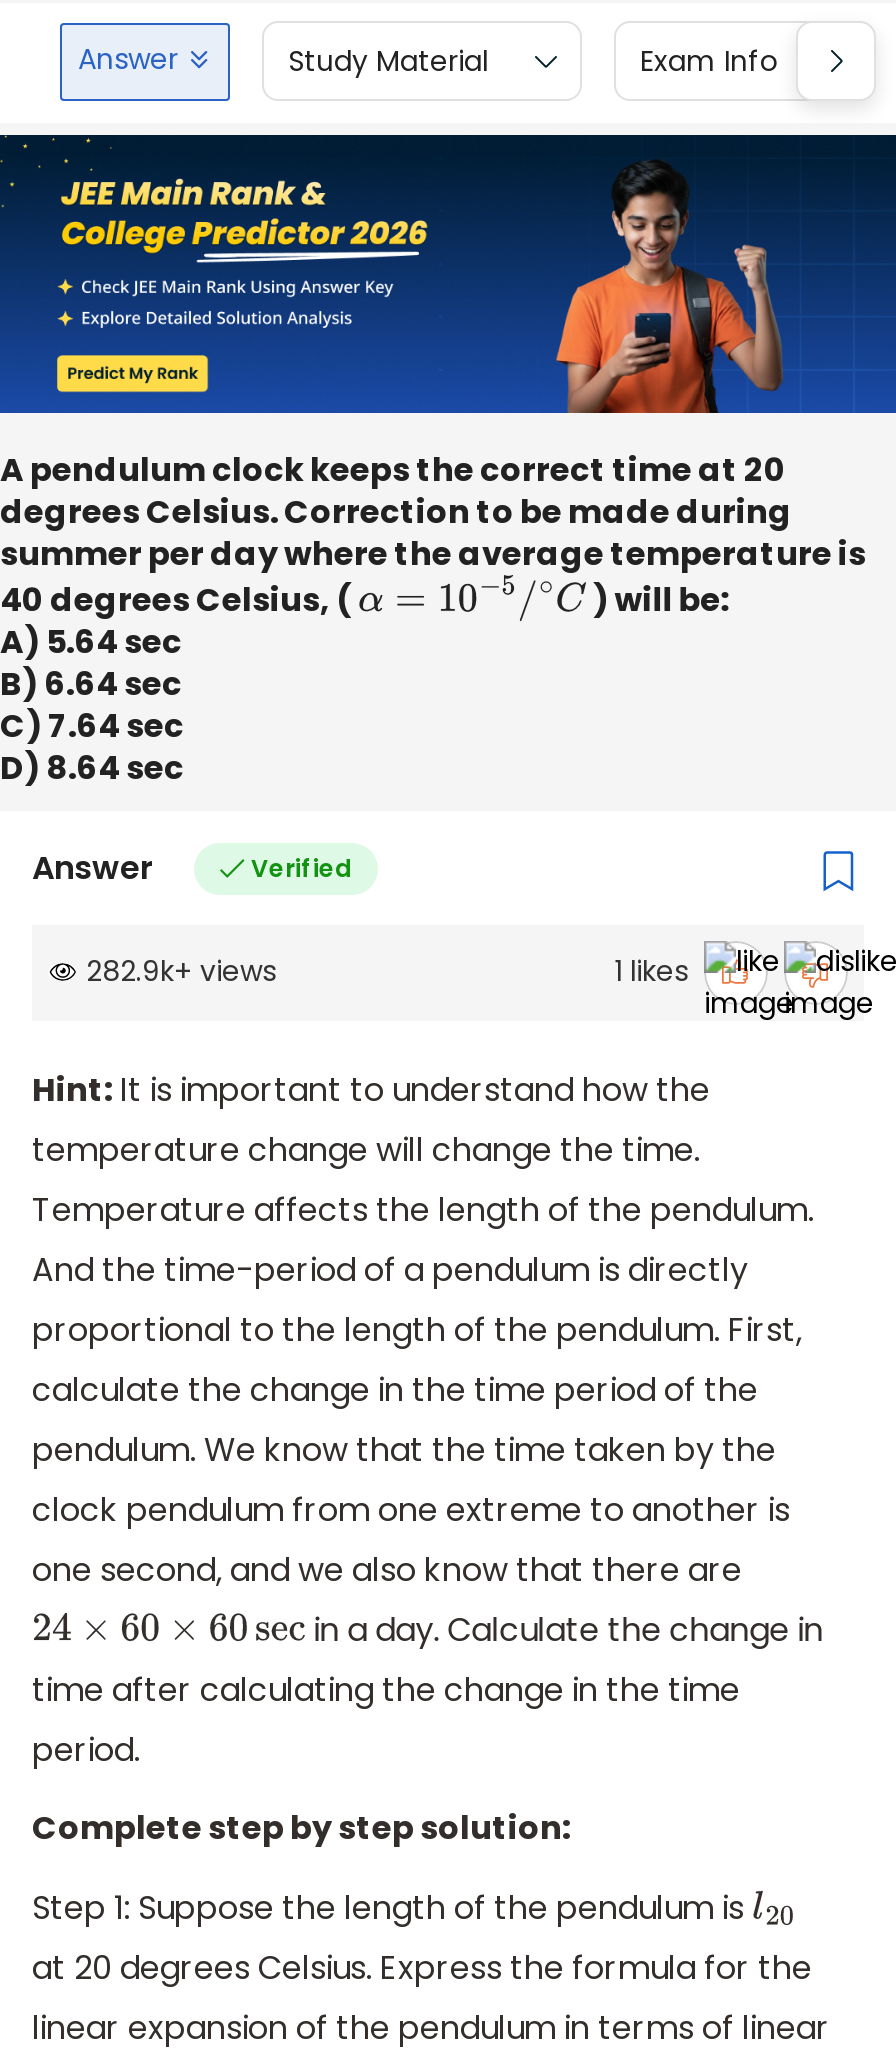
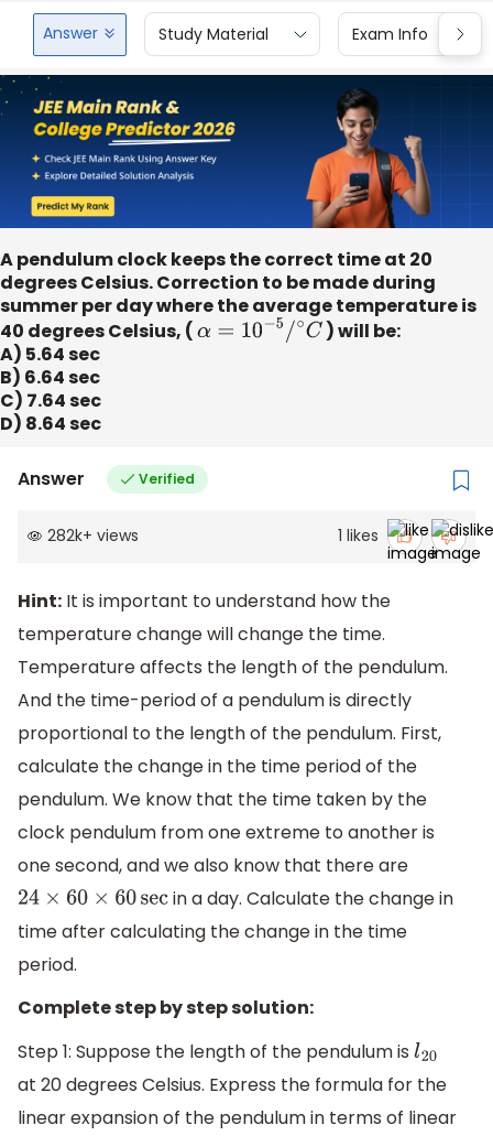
- 282.9k+ views
+ 282k+ views
